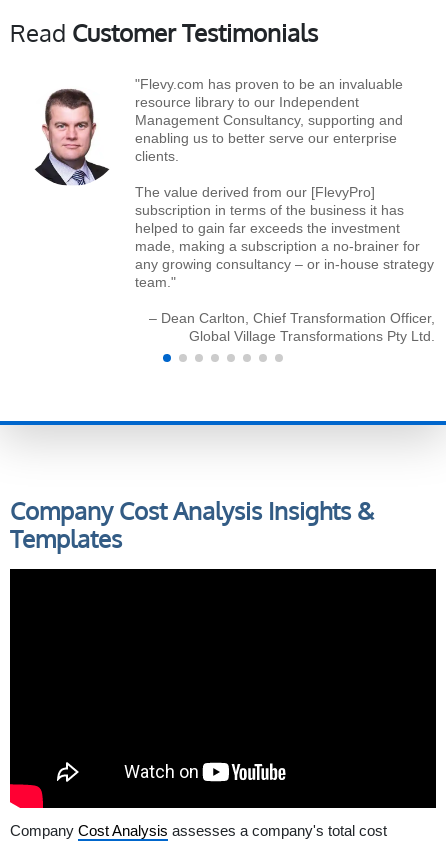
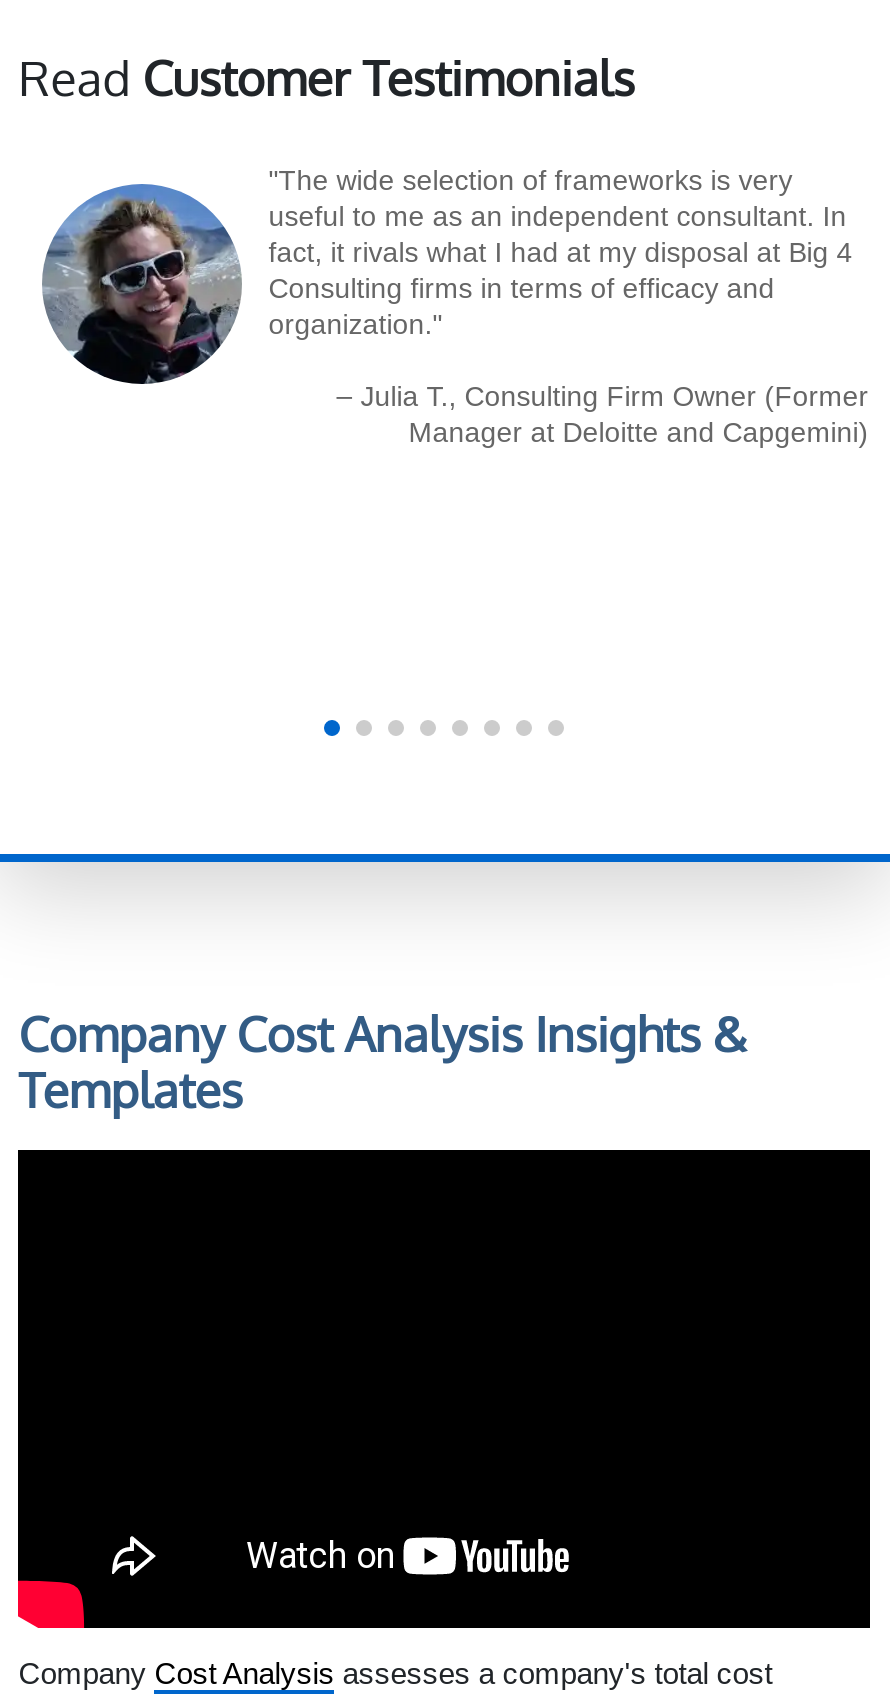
- [image]
- "Flevy.com has proven to be an invaluable
- resource library to our Independent
- Management Consultancy, supporting and
- enabling us to better serve our enterprise
- clients.
- The value derived from our [FlevyPro]
- subscription in terms of the business it has
- helped to gain far exceeds the investment
- made, making a subscription a no-brainer for
- any growing consultancy – or in-house strategy
- team."
- – Dean Carlton, Chief Transformation Officer,
- Global Village Transformations Pty Ltd.
+ [image]
+ "The wide selection of frameworks is very
+ useful to me as an independent consultant. In
+ fact, it rivals what I had at my disposal at Big 4
+ Consulting firms in terms of efficacy and
+ organization."
+ – Julia T., Consulting Firm Owner (Former
+ Manager at Deloitte and Capgemini)
